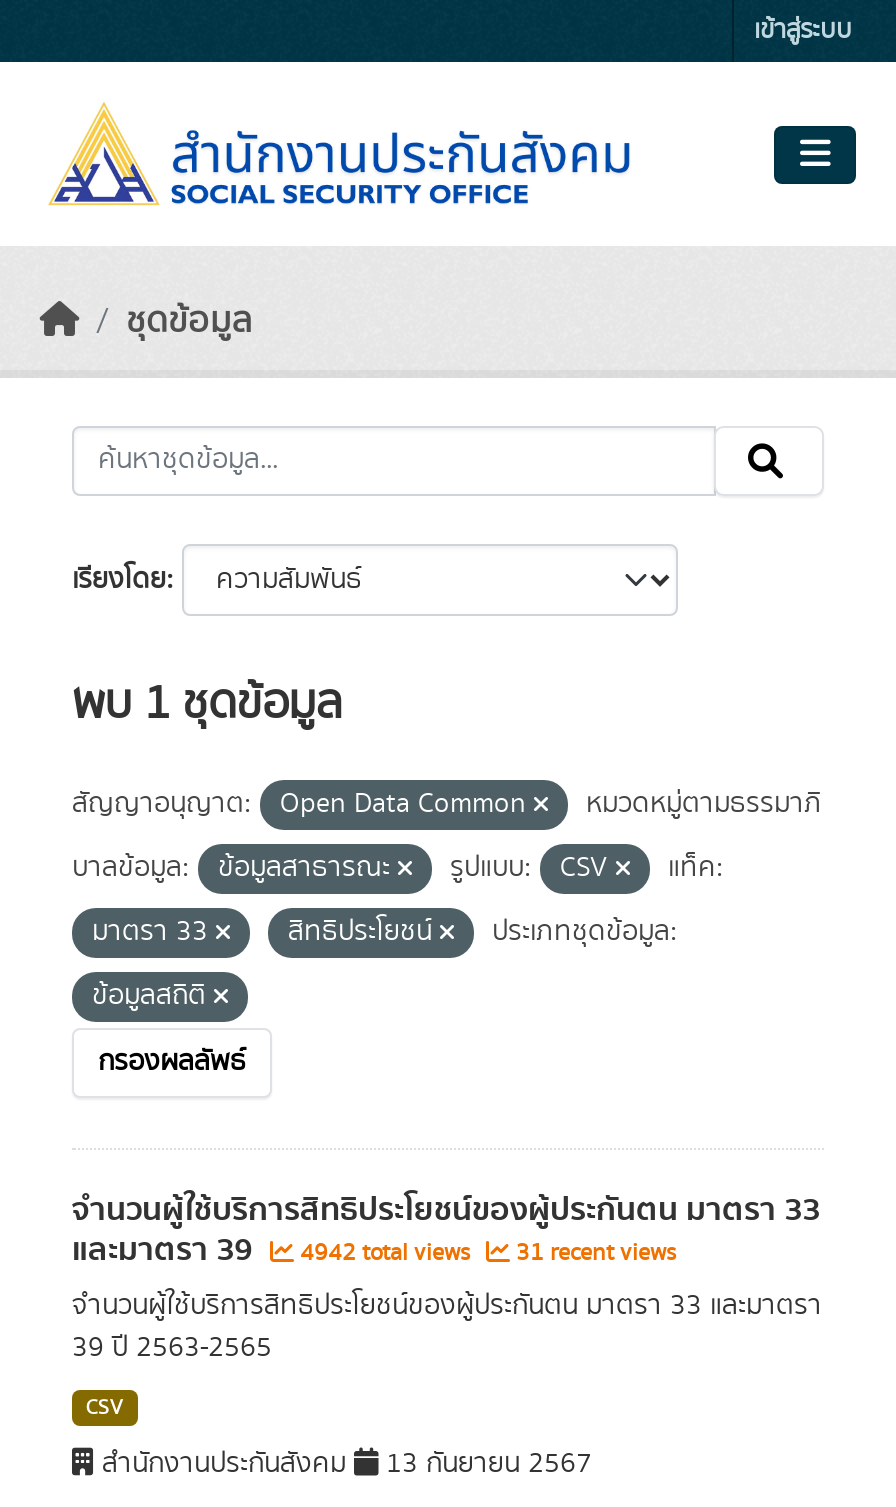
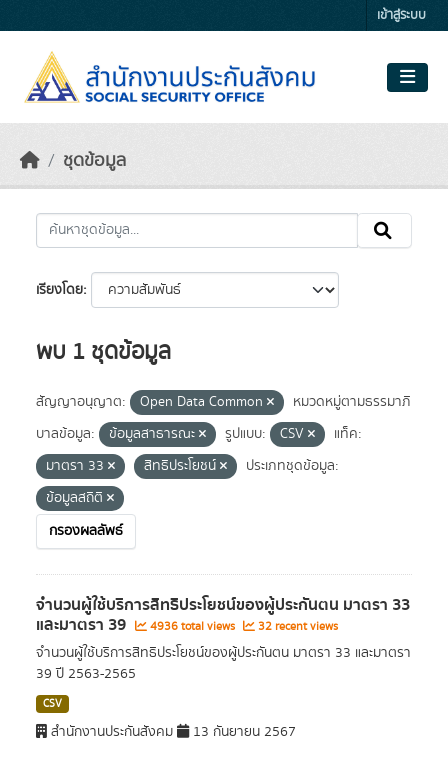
- 4942 total views
+ 4936 total views

- 31 recent views
+ 32 recent views
